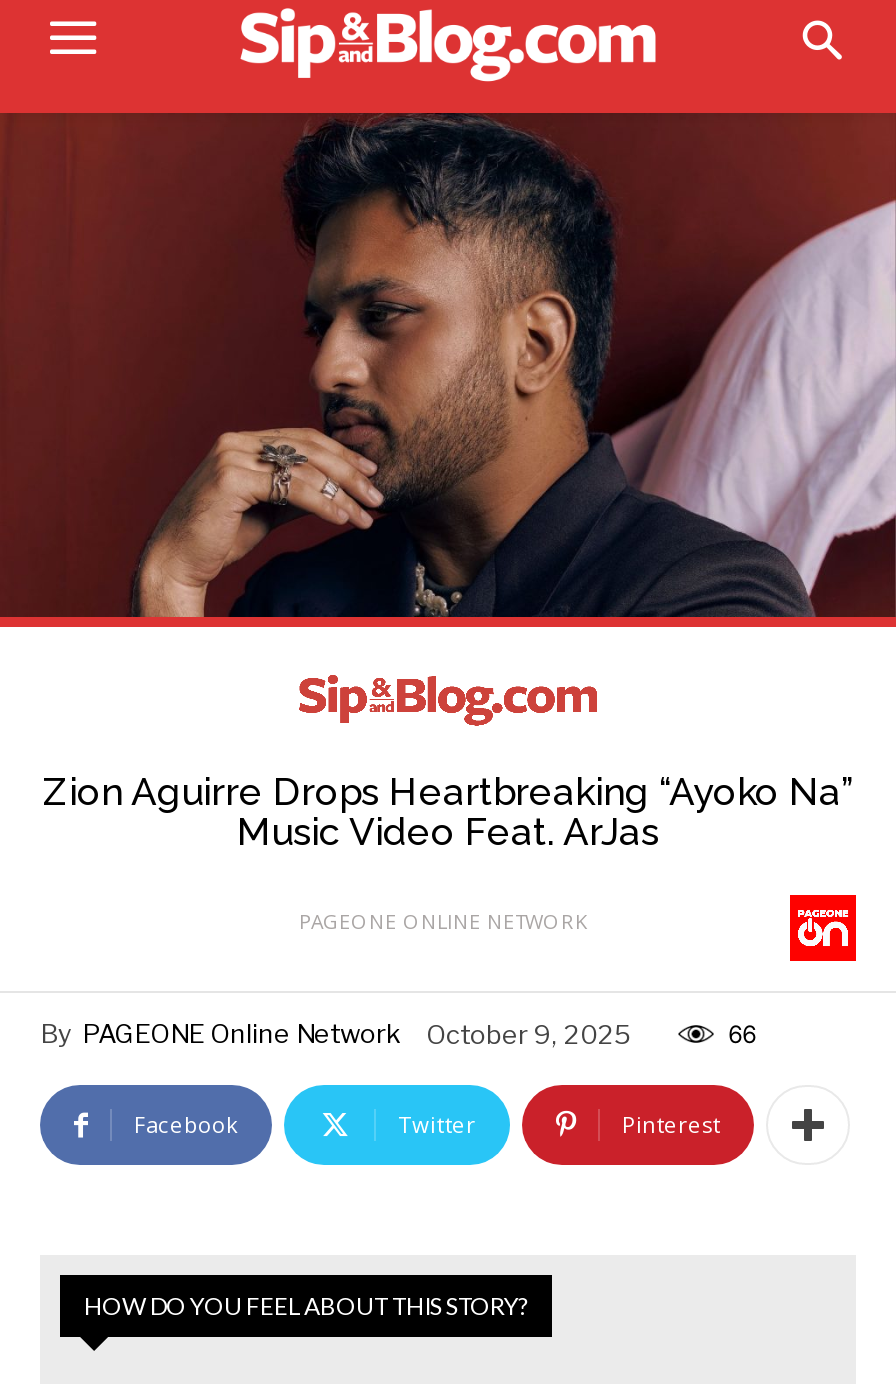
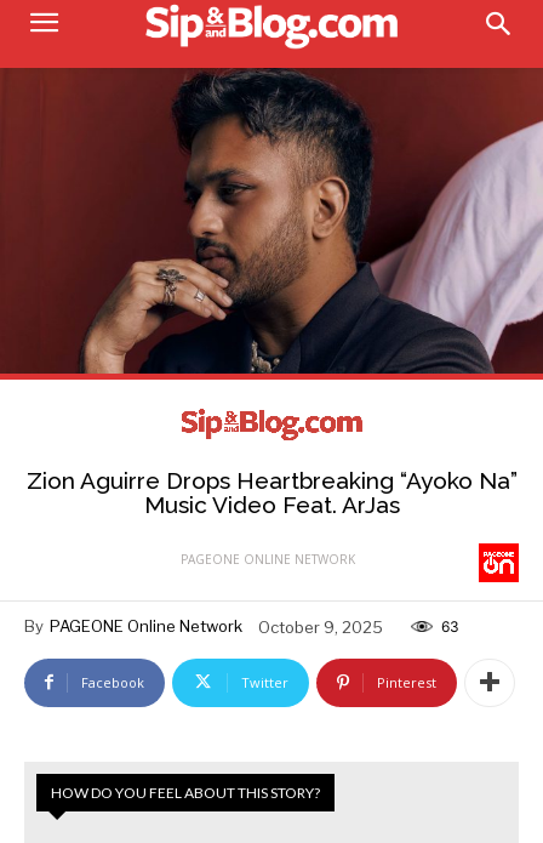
- 66
+ 63
